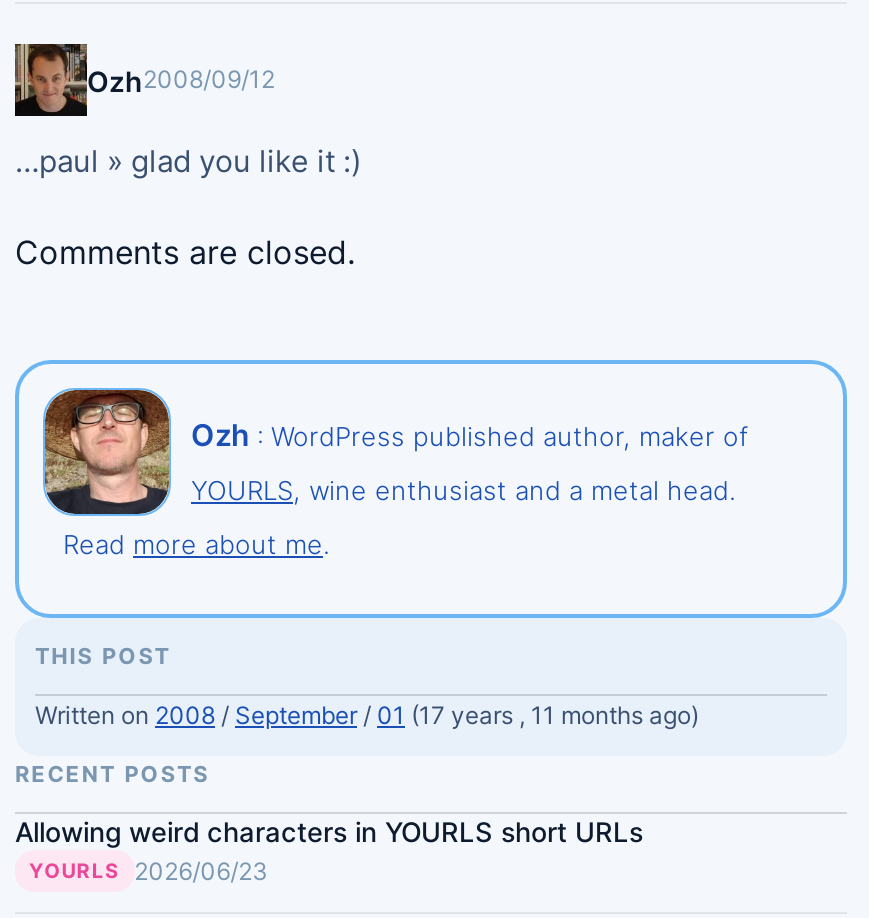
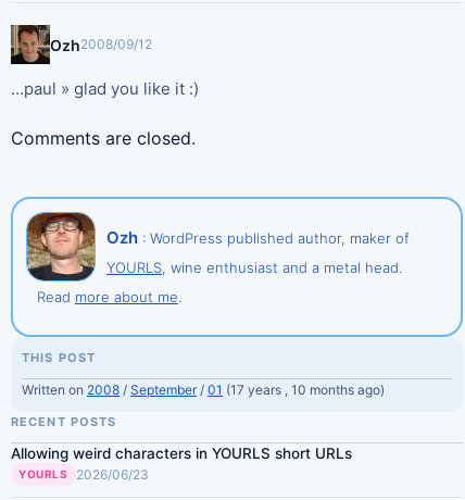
- Written on 2008 / September / 01 (17 years , 11 months ago)
+ Written on 2008 / September / 01 (17 years , 10 months ago)
